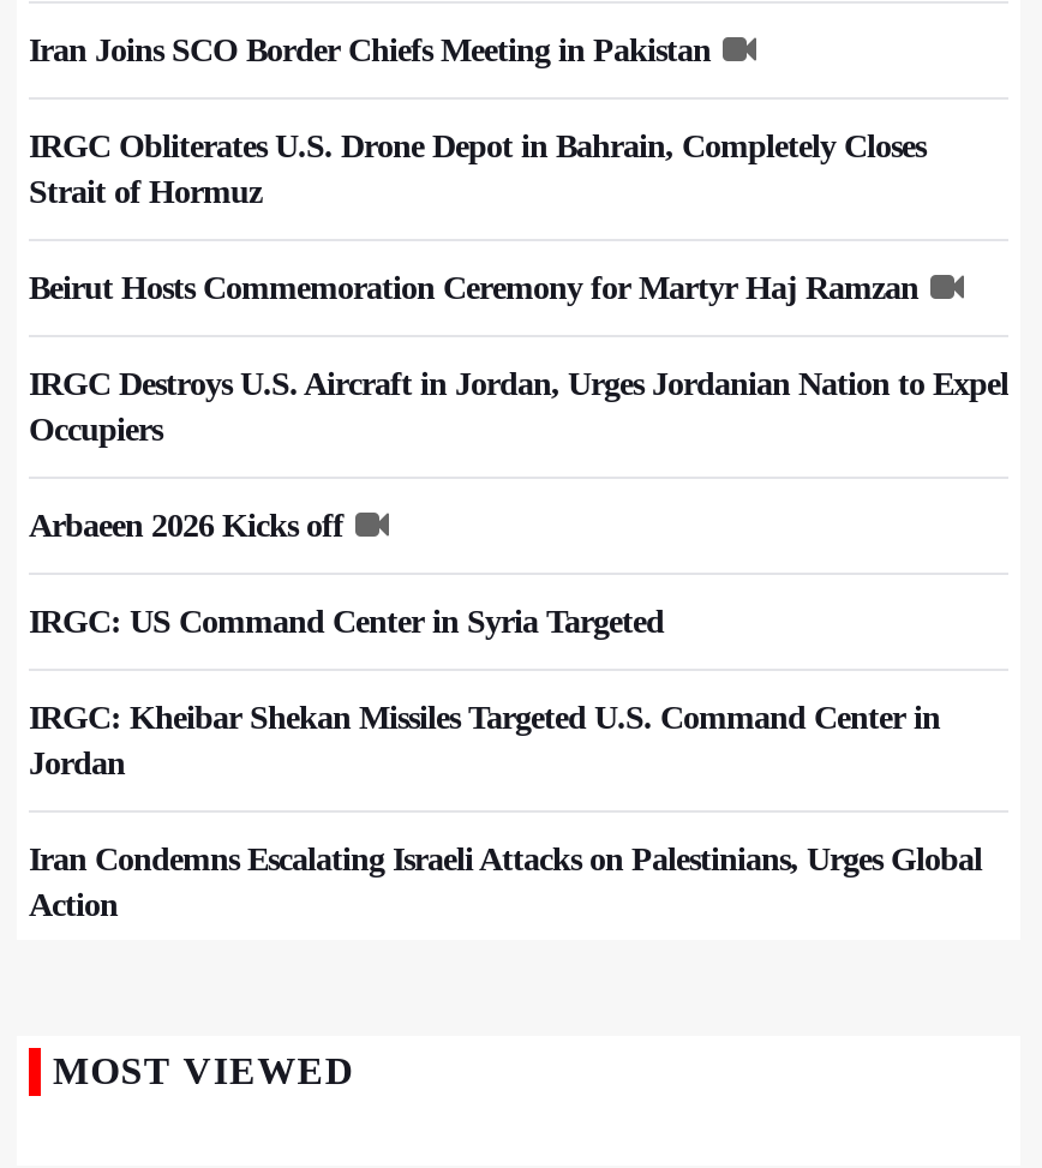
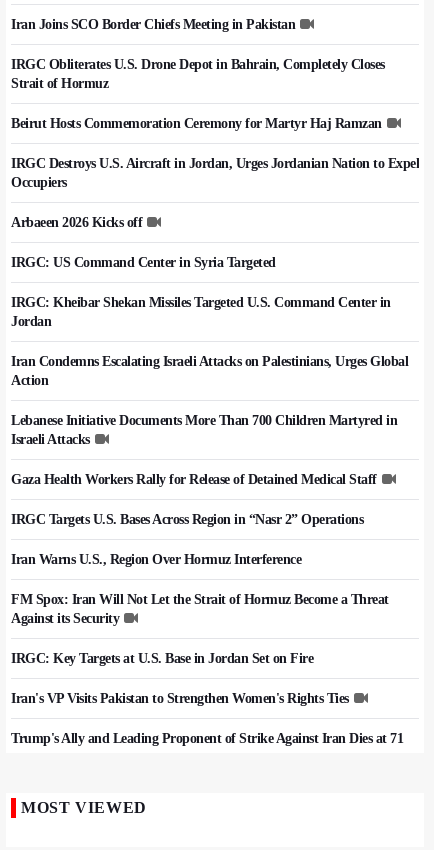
+ Lebanese Initiative Documents More Than 700 Children Martyred in
+ Israeli Attacks
+ Gaza Health Workers Rally for Release of Detained Medical Staff
+ IRGC Targets U.S. Bases Across Region in “Nasr 2” Operations
+ Iran Warns U.S., Region Over Hormuz Interference
+ FM Spox: Iran Will Not Let the Strait of Hormuz Become a Threat
+ Against its Security
+ IRGC: Key Targets at U.S. Base in Jordan Set on Fire
+ Iran's VP Visits Pakistan to Strengthen Women's Rights Ties
+ Trump's Ally and Leading Proponent of Strike Against Iran Dies at 71
